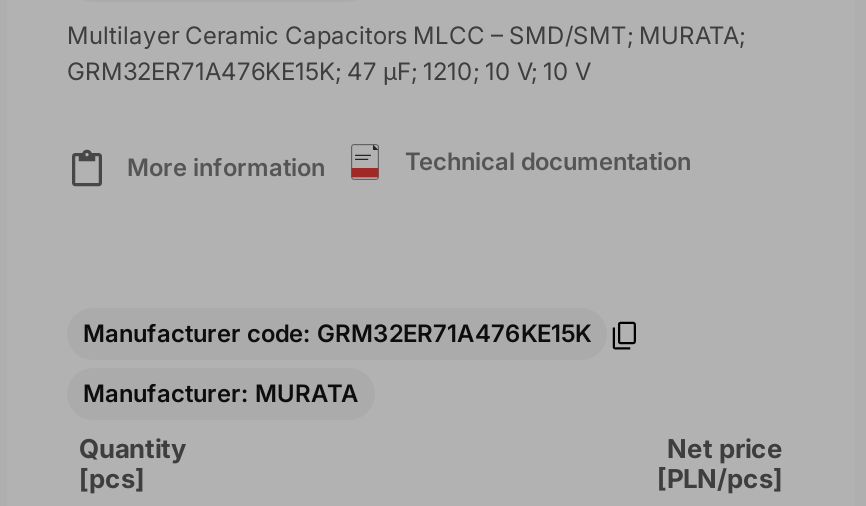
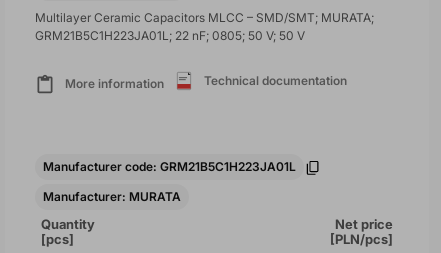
- GRM32ER71A476KE15K; 47 µF; 1210; 10 V; 10 V
+ GRM21B5C1H223JA01L; 22 nF; 0805; 50 V; 50 V

- Manufacturer code: GRM32ER71A476KE15K
+ Manufacturer code: GRM21B5C1H223JA01L
